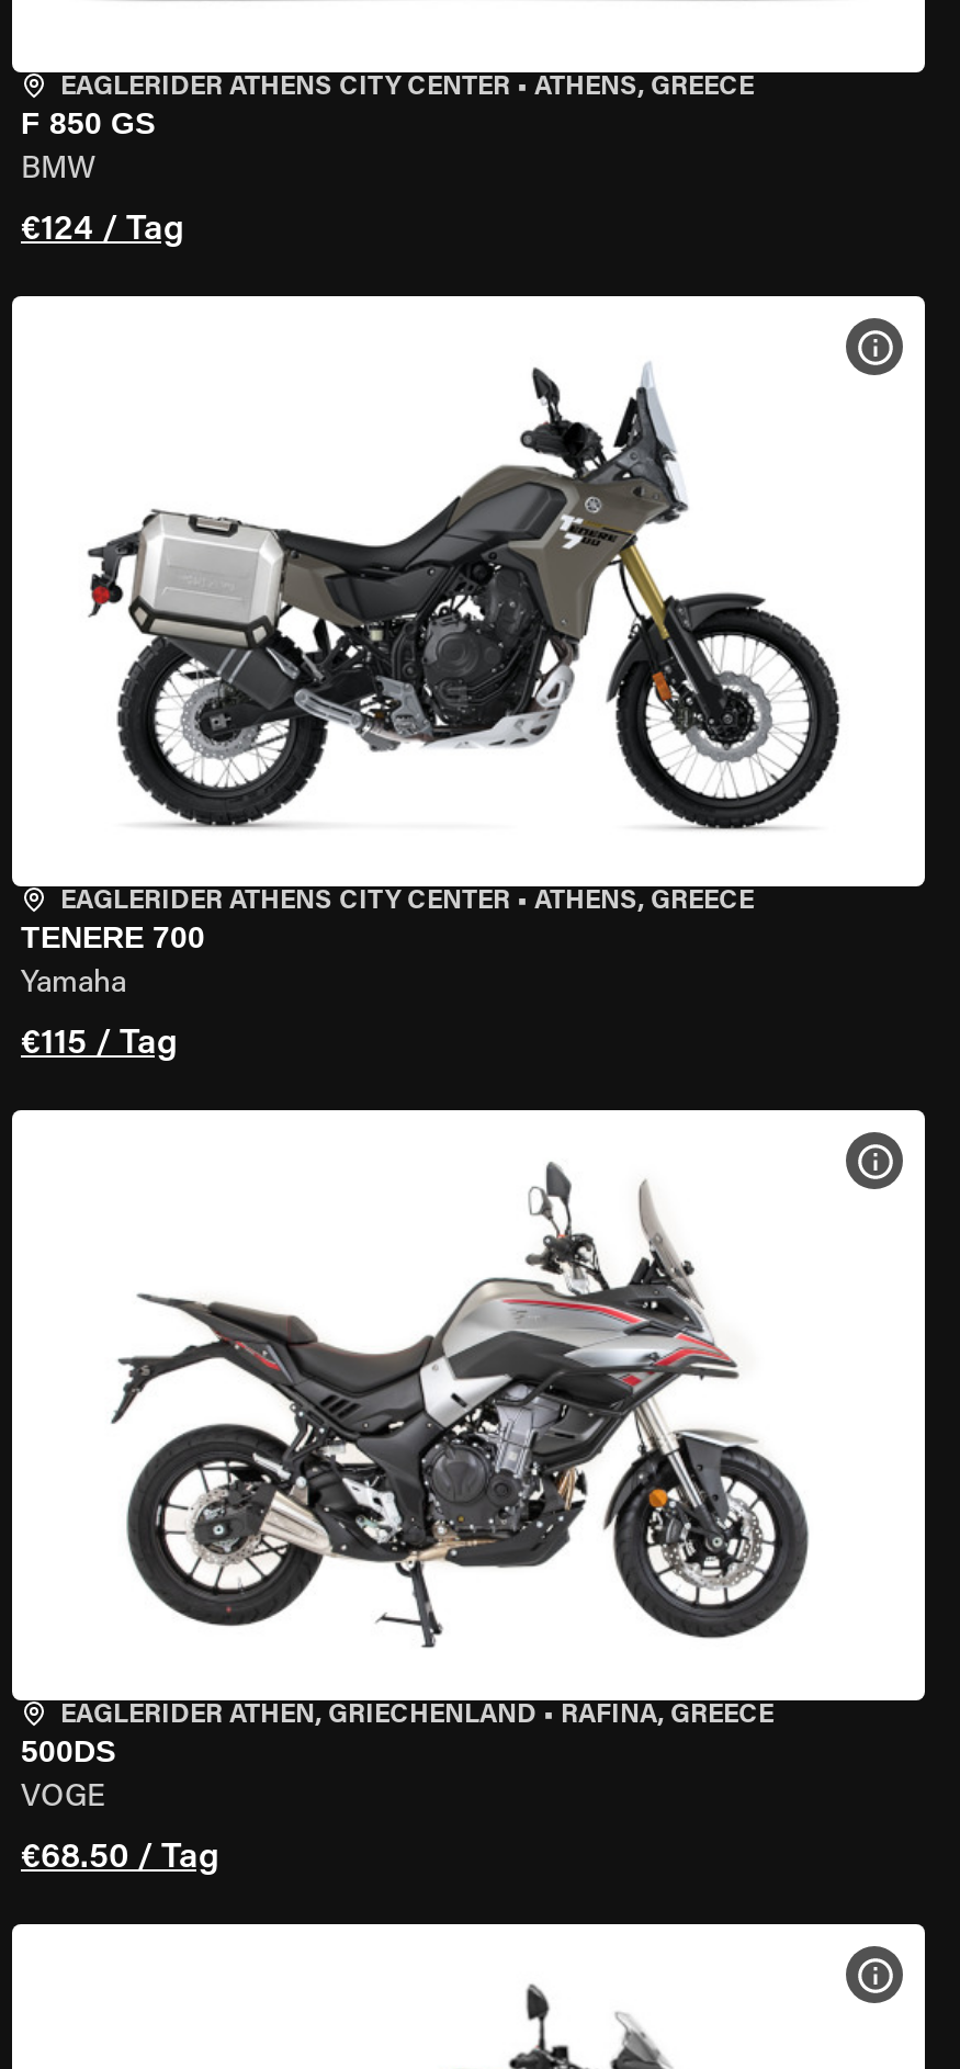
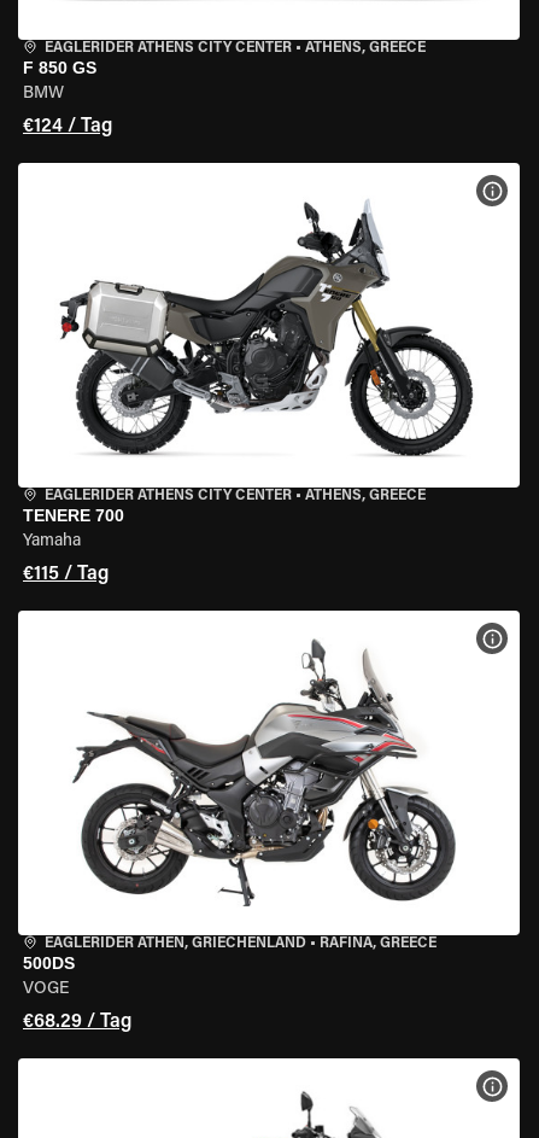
- €68.50 / Tag
+ €68.29 / Tag
